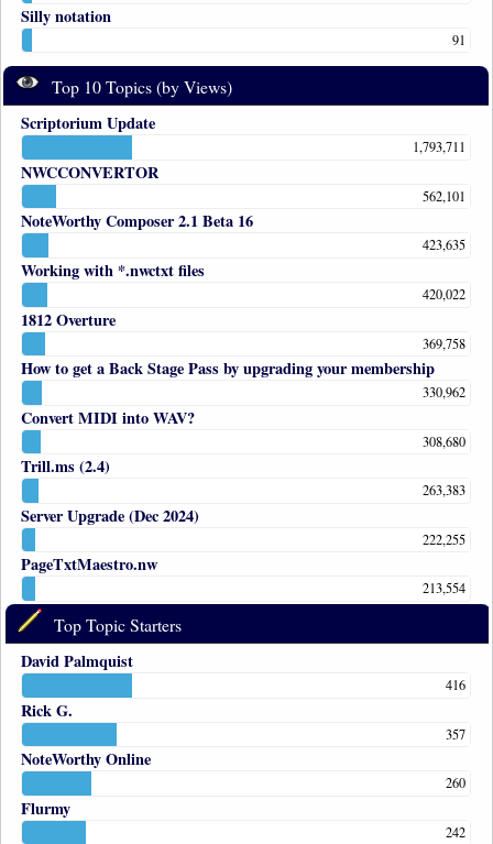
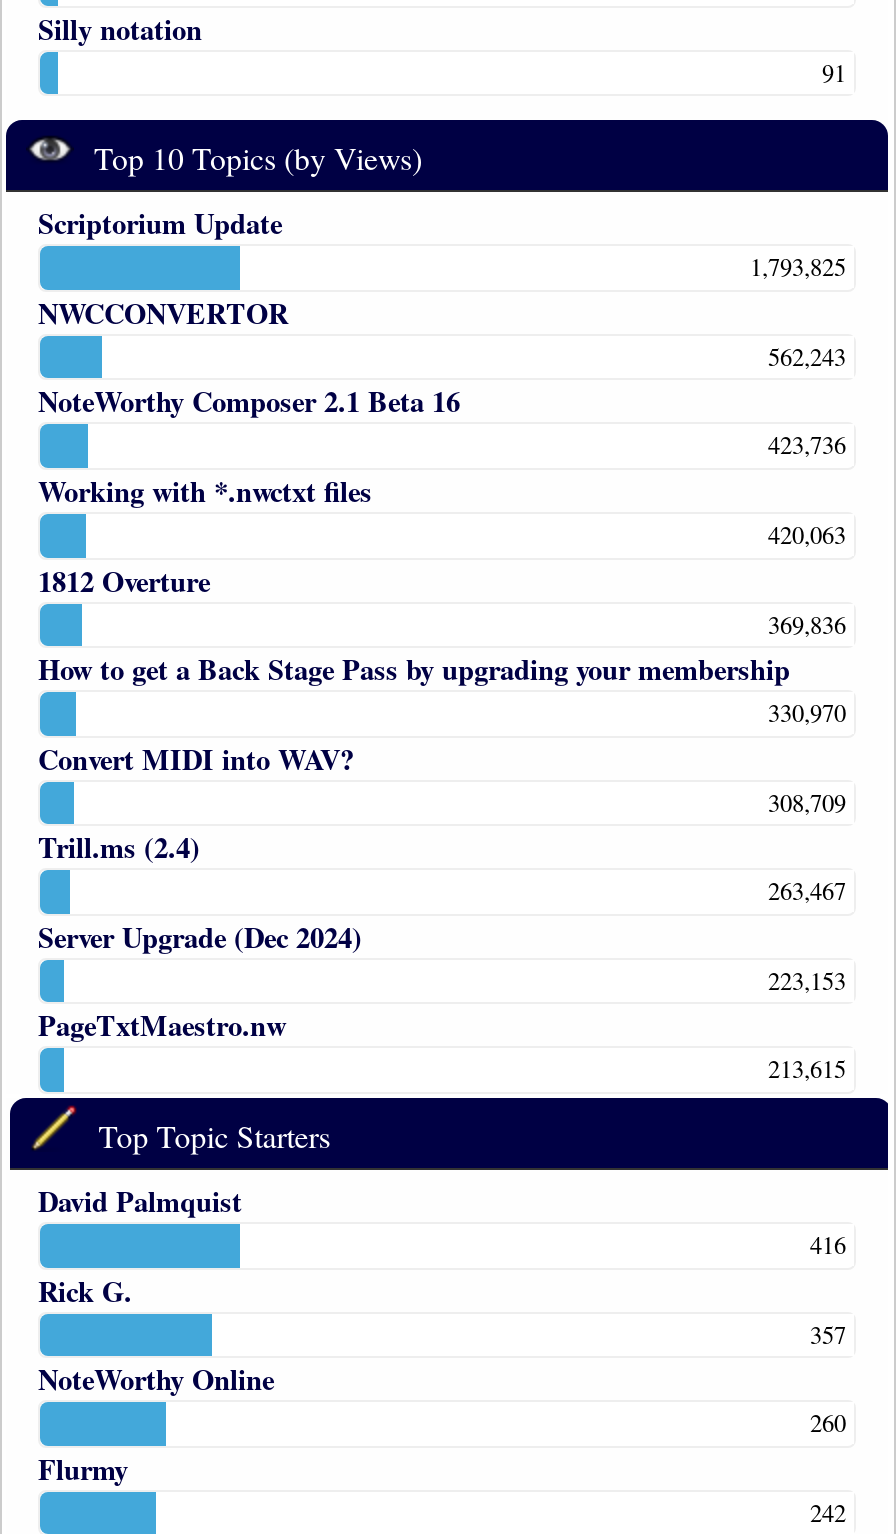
- 1,793,711
+ 1,793,825

- 562,101
+ 562,243

- 423,635
+ 423,736

- 420,022
+ 420,063

- 369,758
+ 369,836

- 330,962
+ 330,970

- 308,680
+ 308,709

- 263,383
+ 263,467

- 222,255
+ 223,153

- 213,554
+ 213,615
